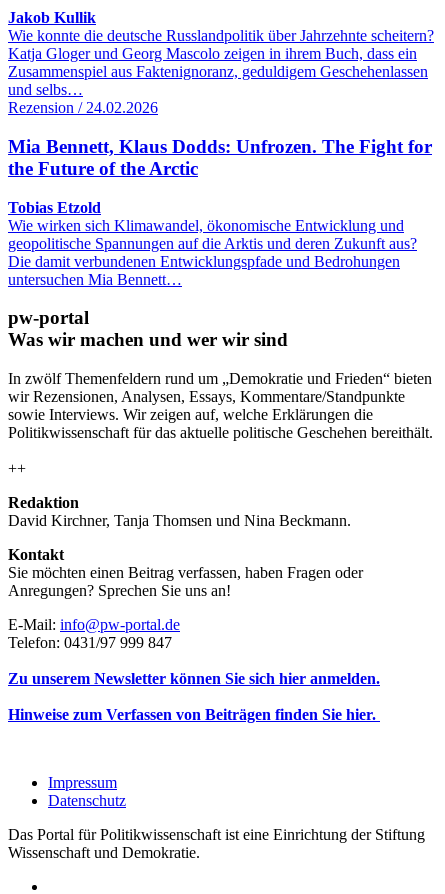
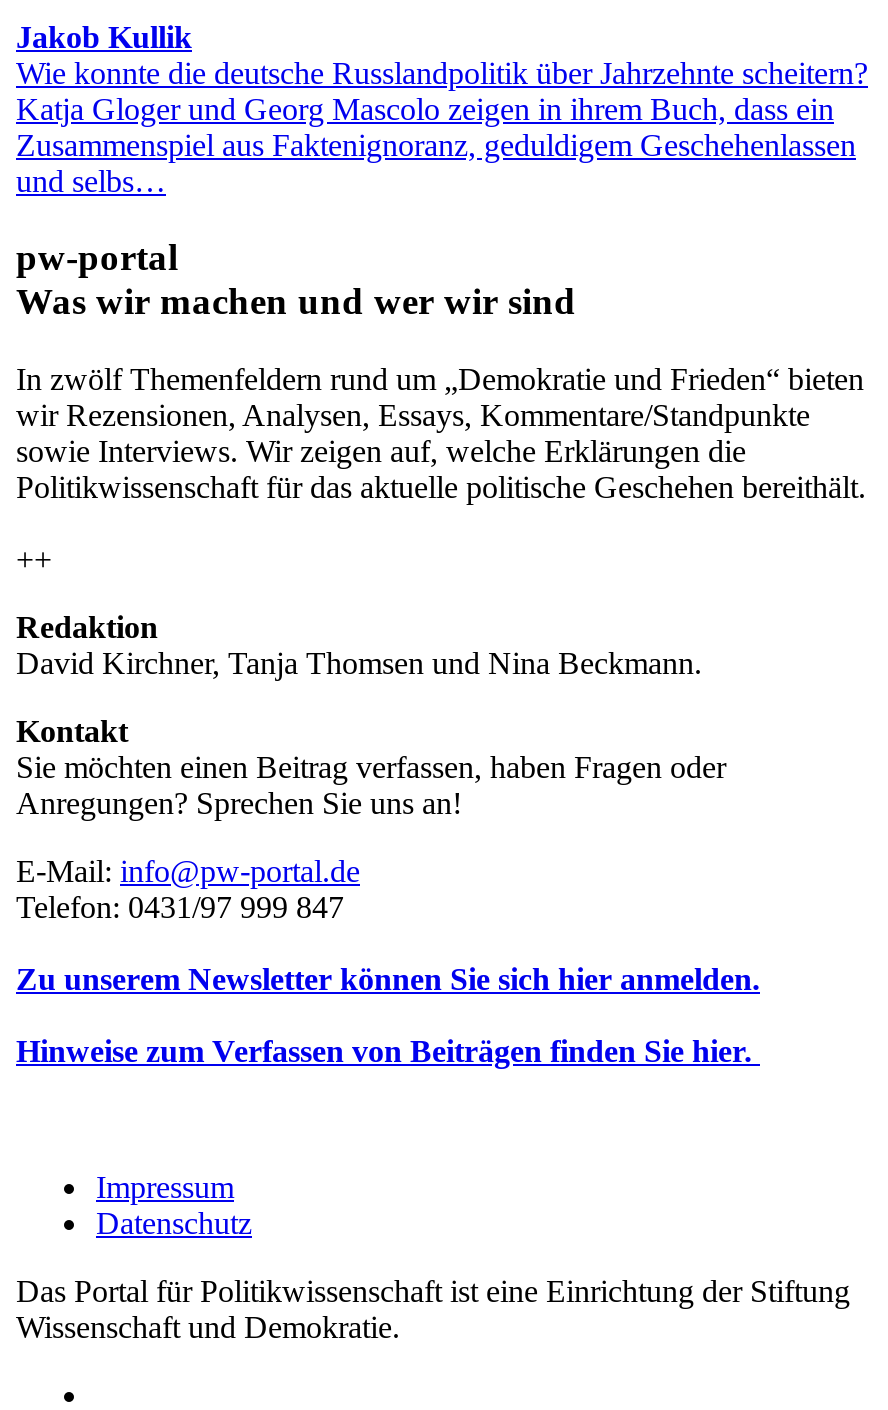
- Rezension / 24.02.2026
- Mia Bennett, Klaus Dodds: Unfrozen. The Fight for
- the Future of the Arctic
- Tobias Etzold
- Wie wirken sich Klimawandel, ökonomische Entwicklung und
- geopolitische Spannungen auf die Arktis und deren Zukunft aus?
- Die damit verbundenen Entwicklungspfade und Bedrohungen
- untersuchen Mia Bennett…
